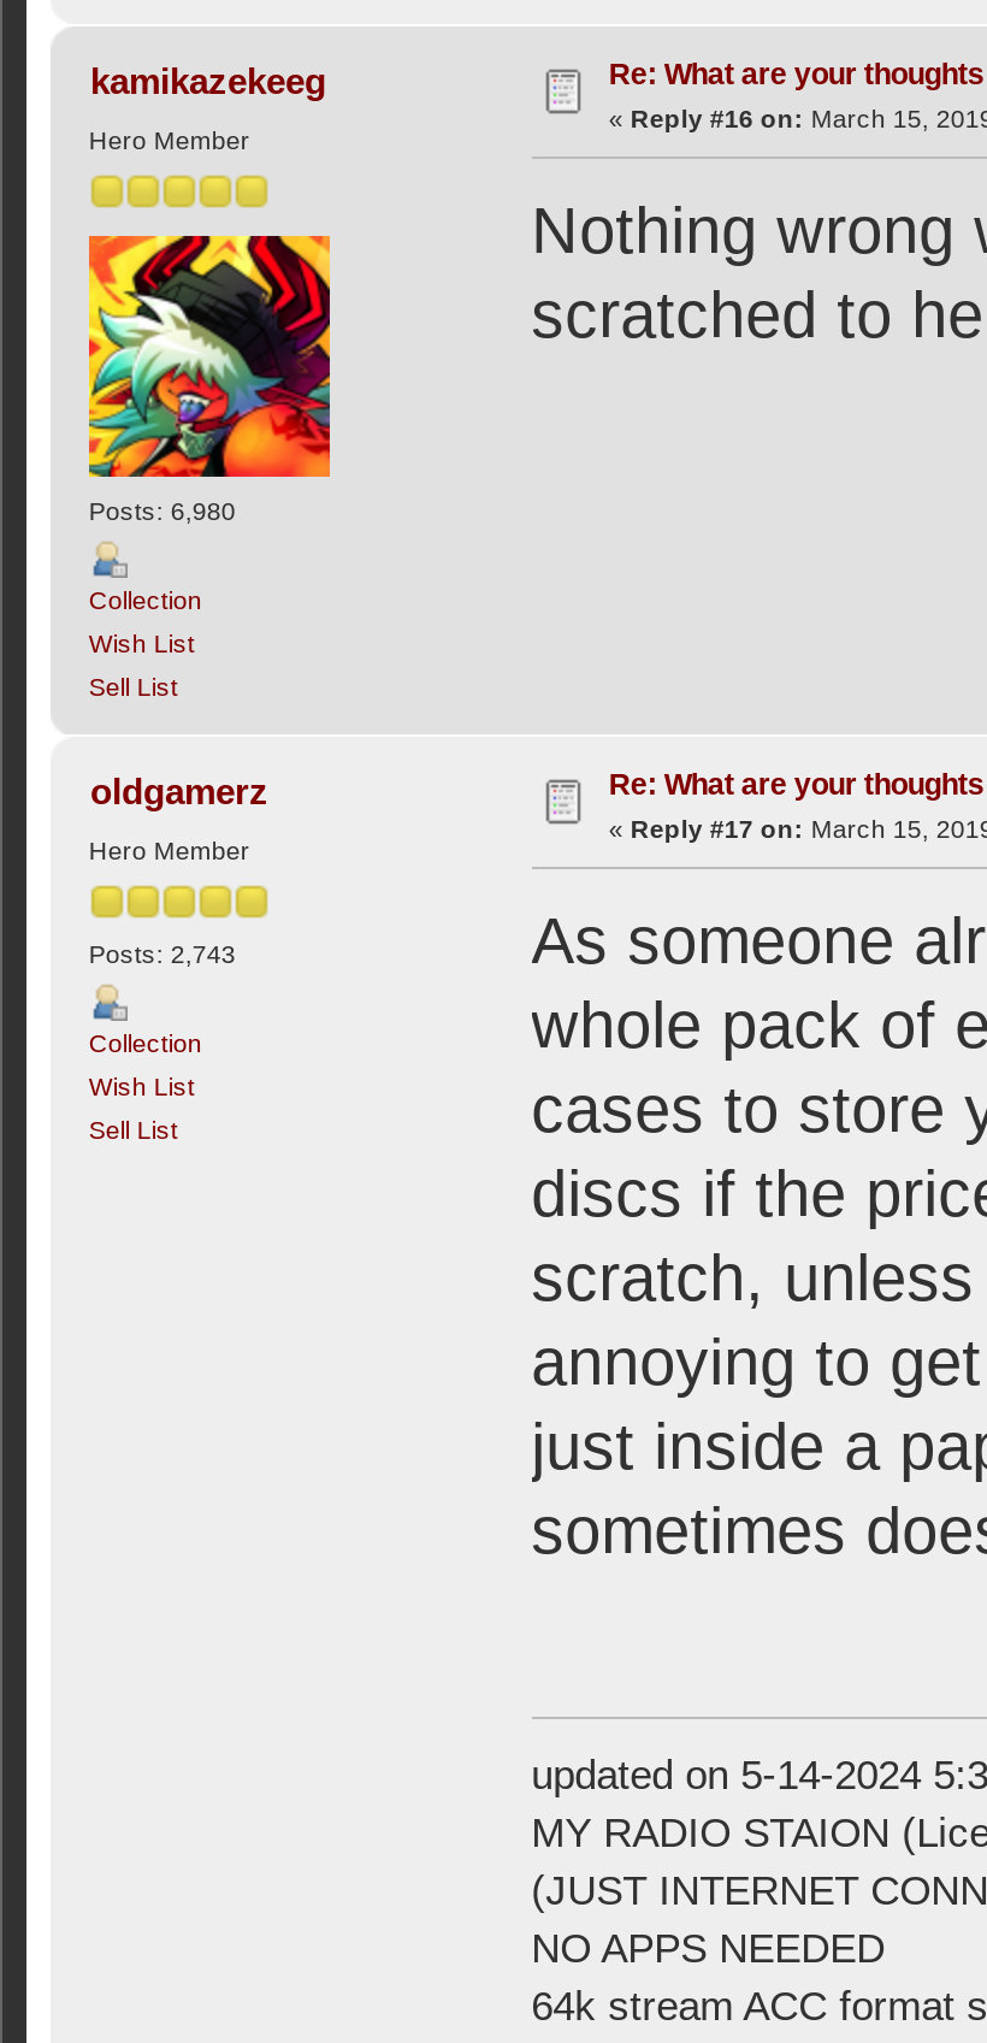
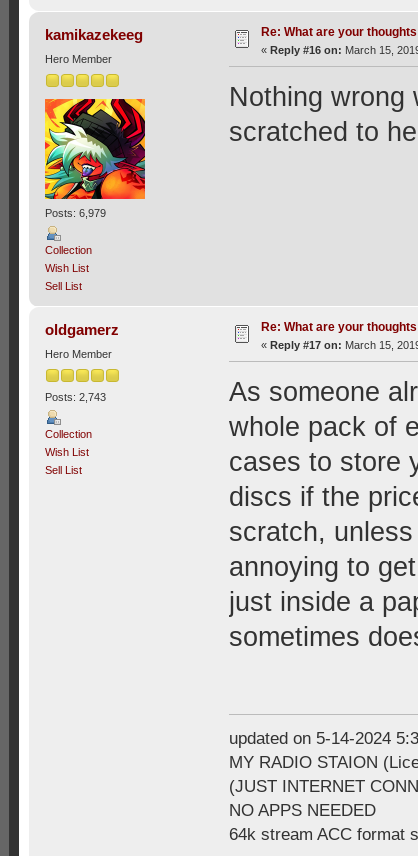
- Posts: 6,980
+ Posts: 6,979
